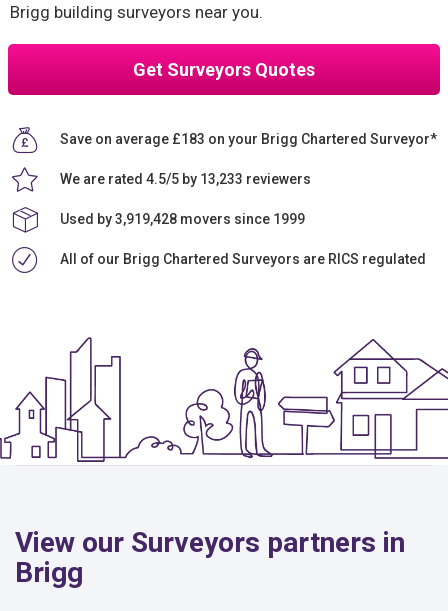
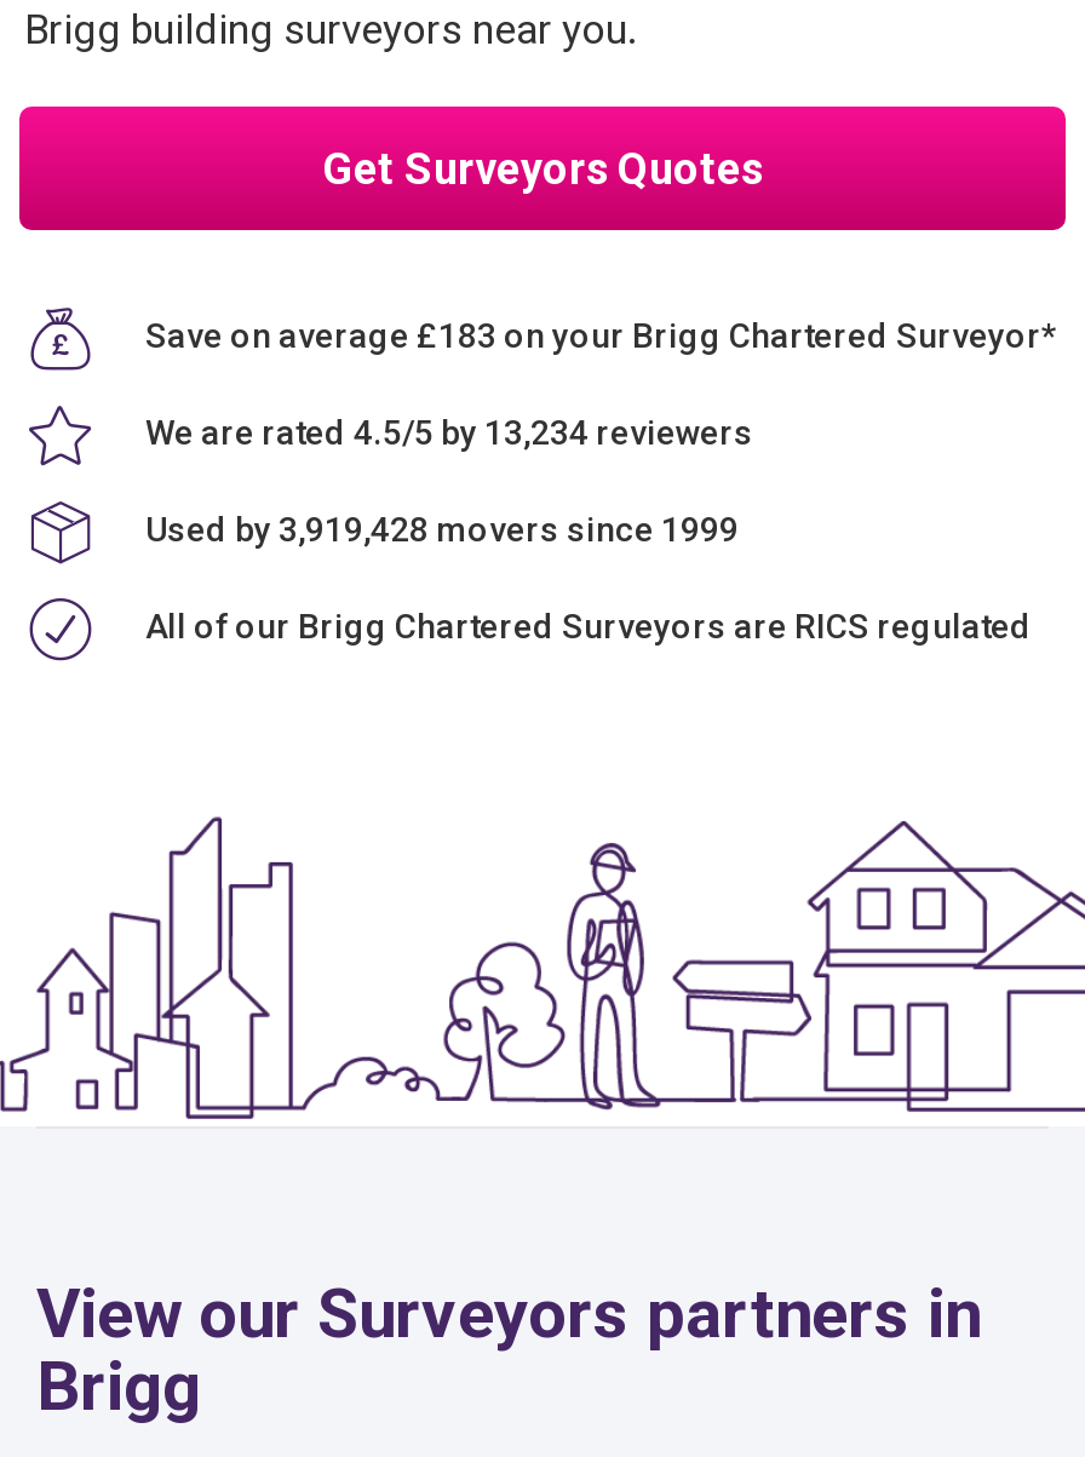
- We are rated 4.5/5 by 13,233 reviewers
+ We are rated 4.5/5 by 13,234 reviewers
